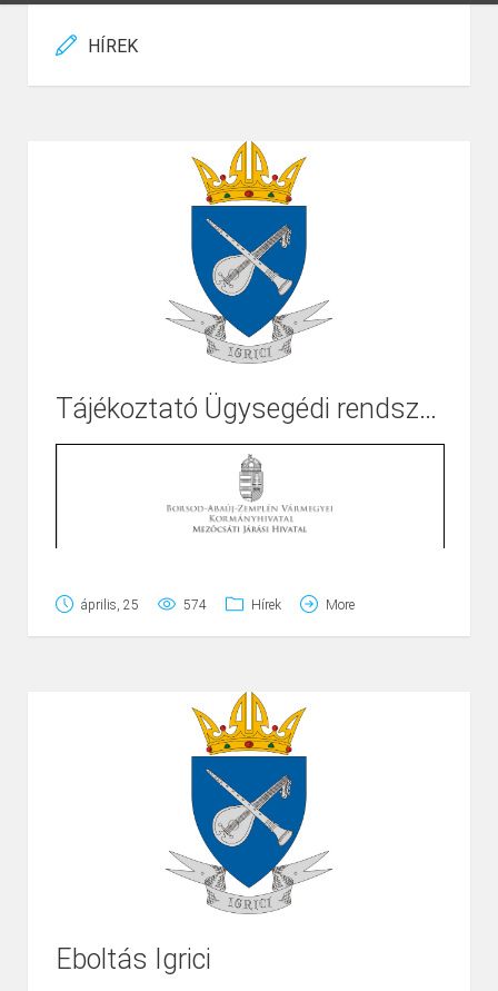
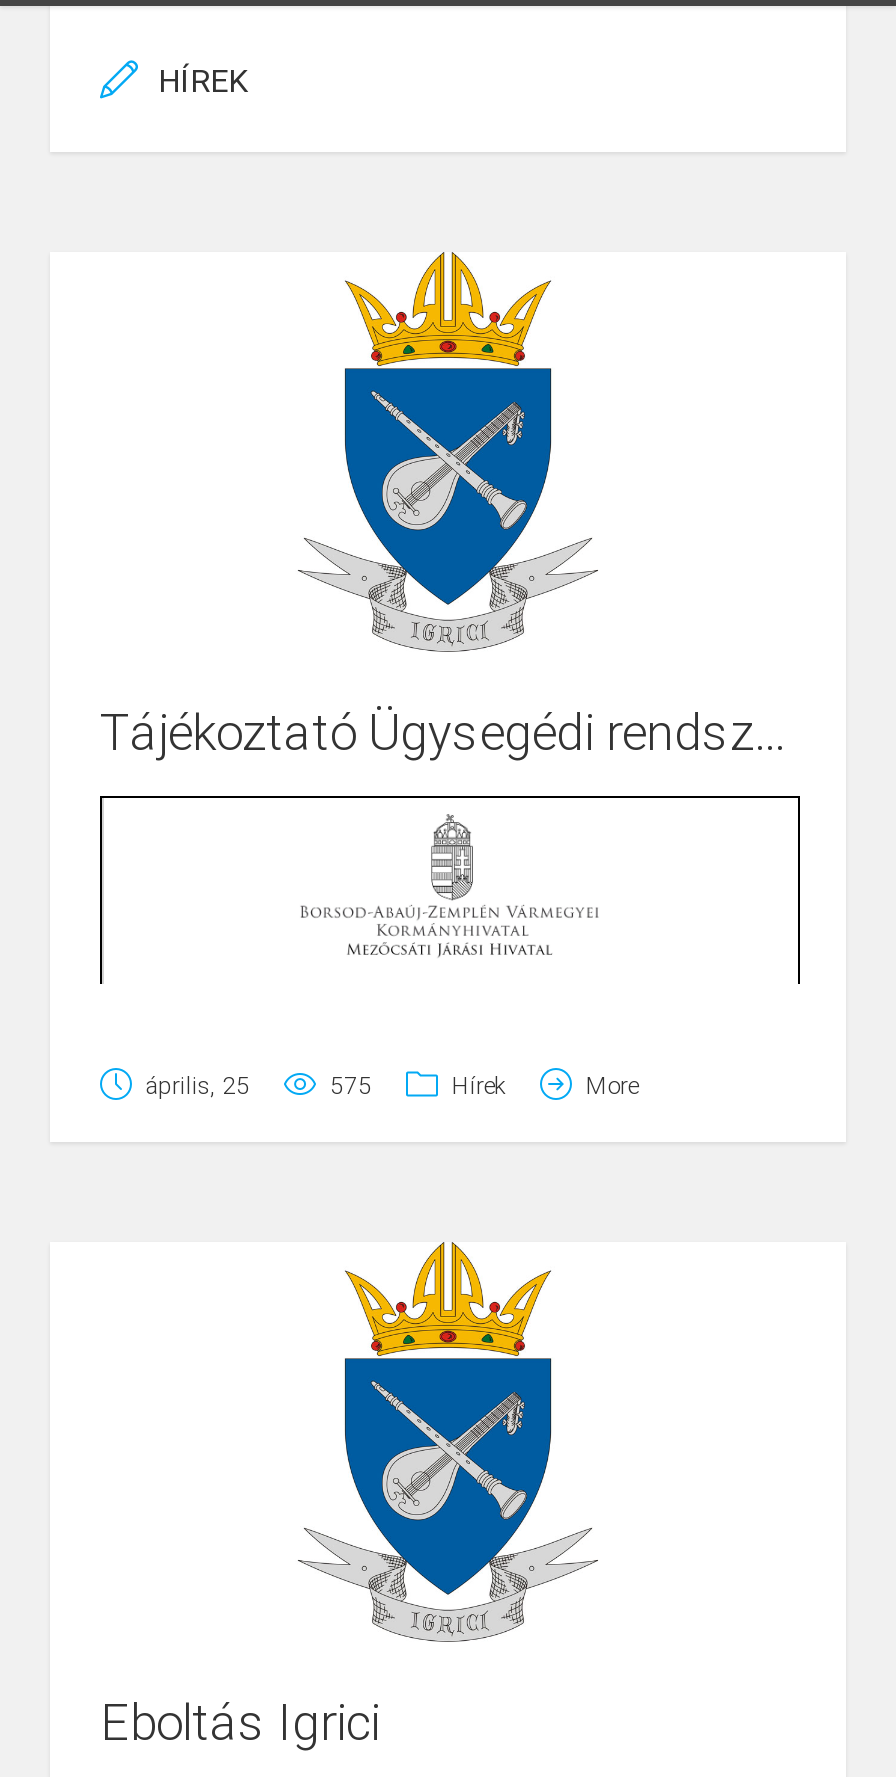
- 574
+ 575
